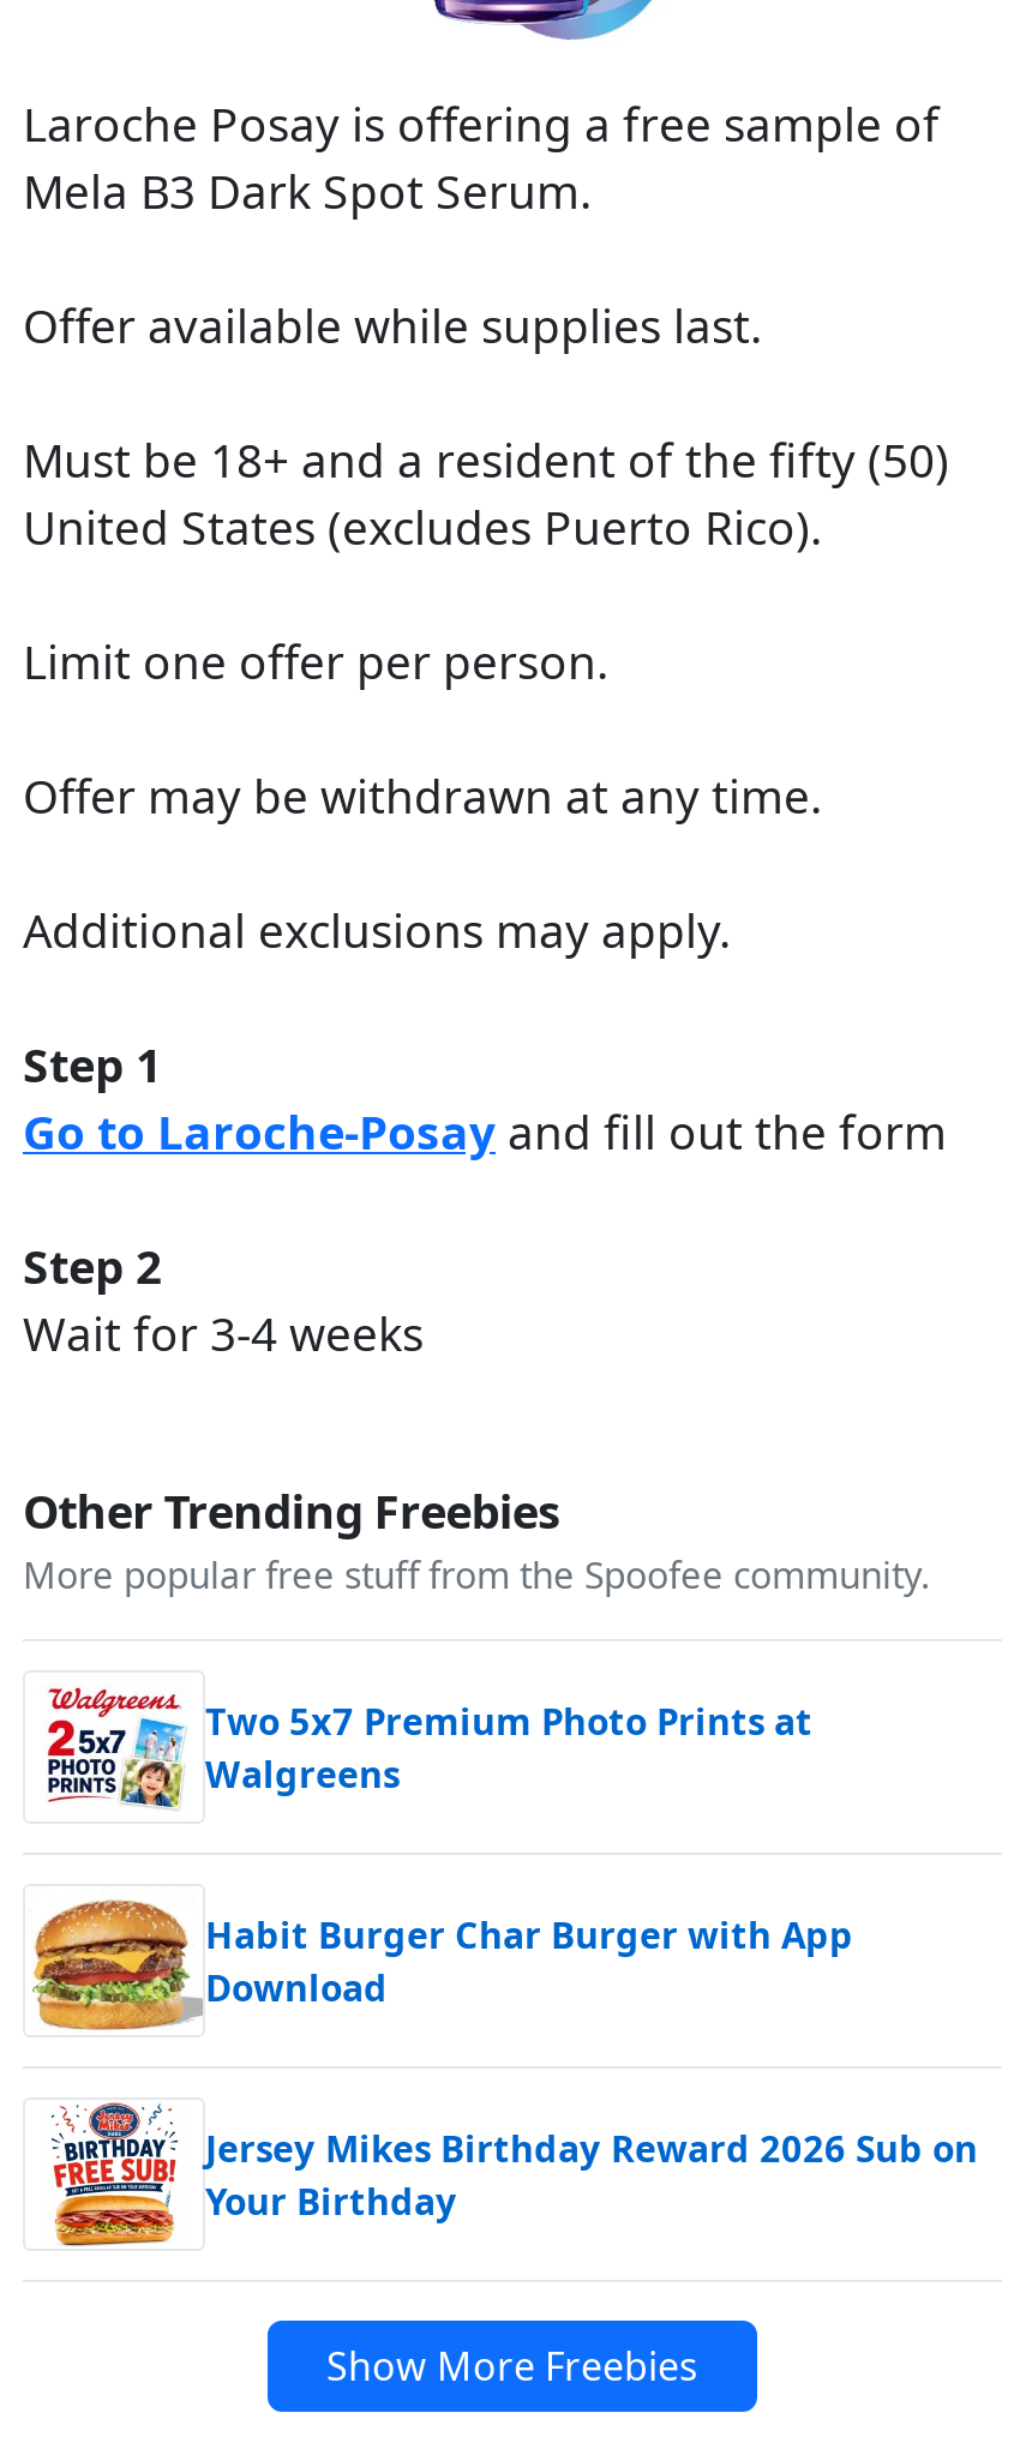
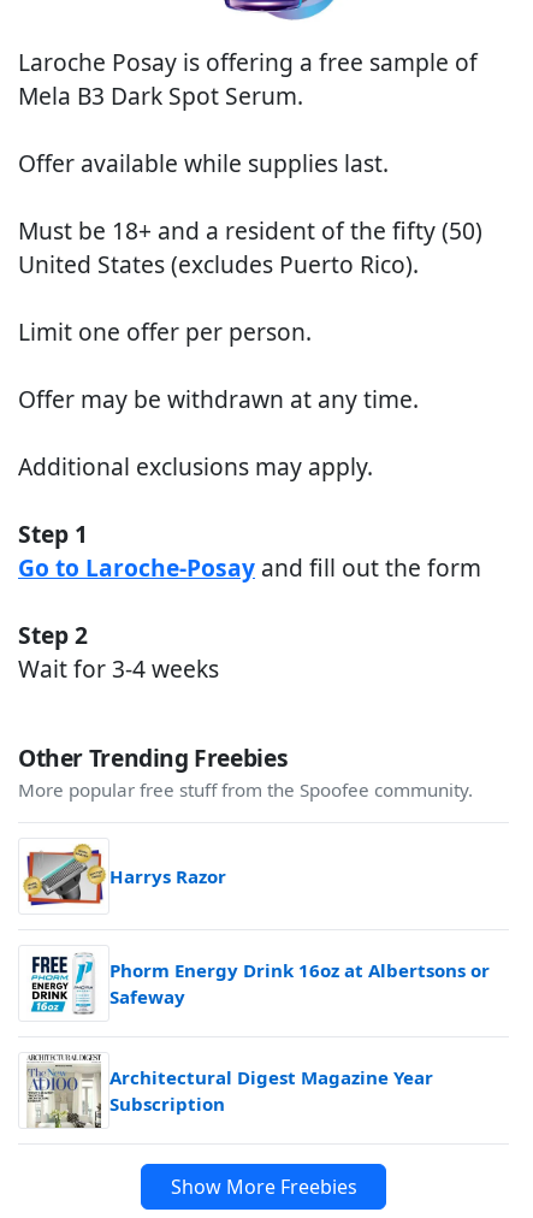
- [image]
- Two 5x7 Premium Photo Prints at
- Walgreens
+ [image]
+ Harrys Razor

- [image]
- Habit Burger Char Burger with App
- Download
+ [image]
+ Phorm Energy Drink 16oz at Albertsons or
+ Safeway

- [image]
- Jersey Mikes Birthday Reward 2026 Sub on
- Your Birthday
+ [image]
+ Architectural Digest Magazine Year
+ Subscription
